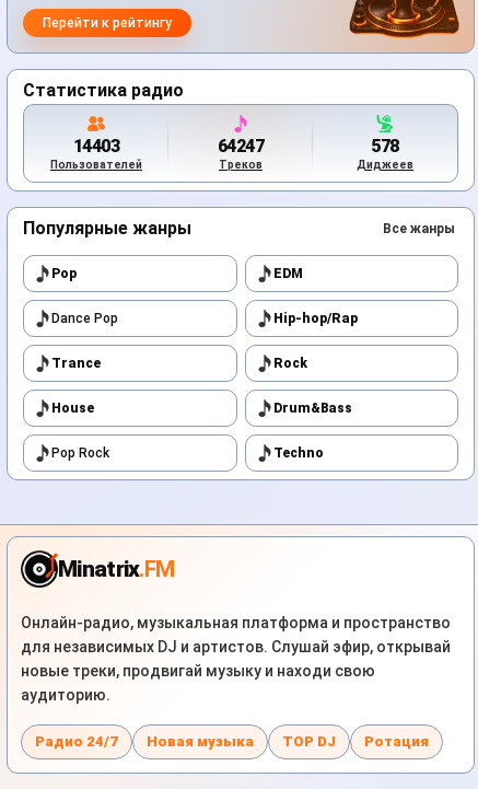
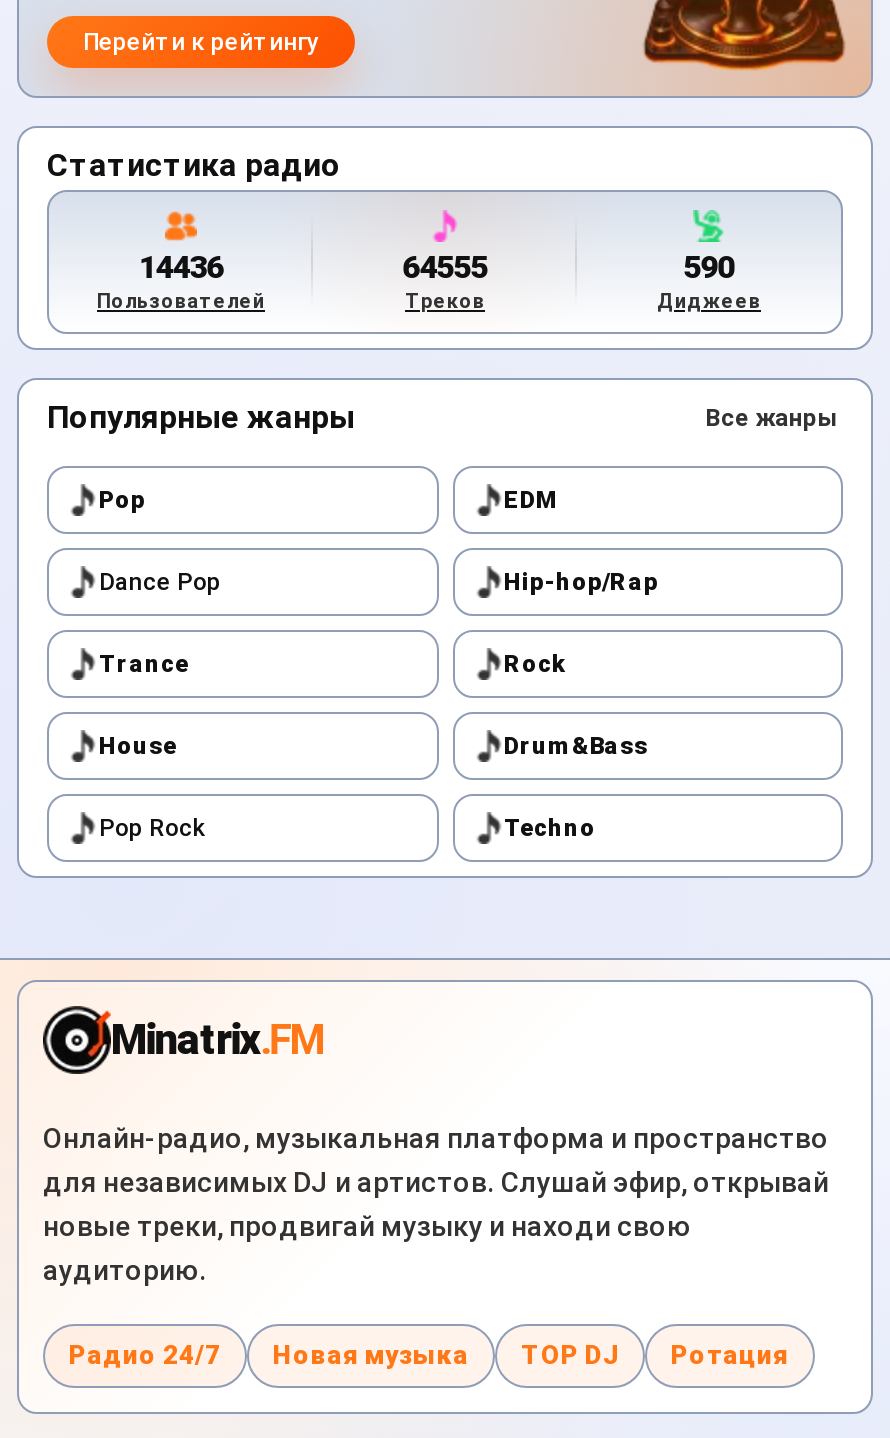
- 14403
+ 14436

- 64247
+ 64555

- 578
+ 590
